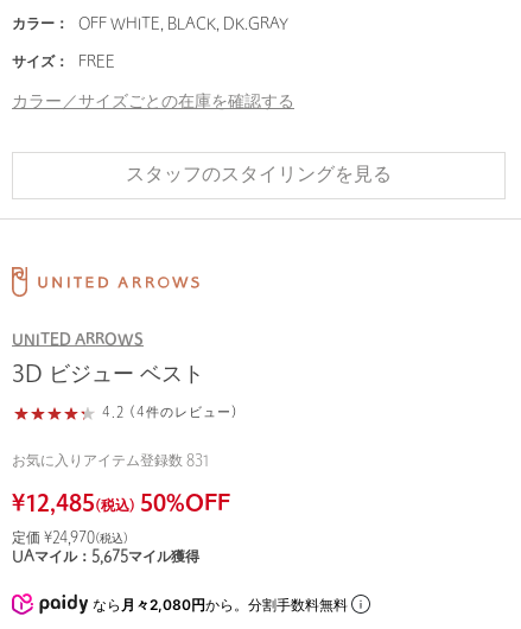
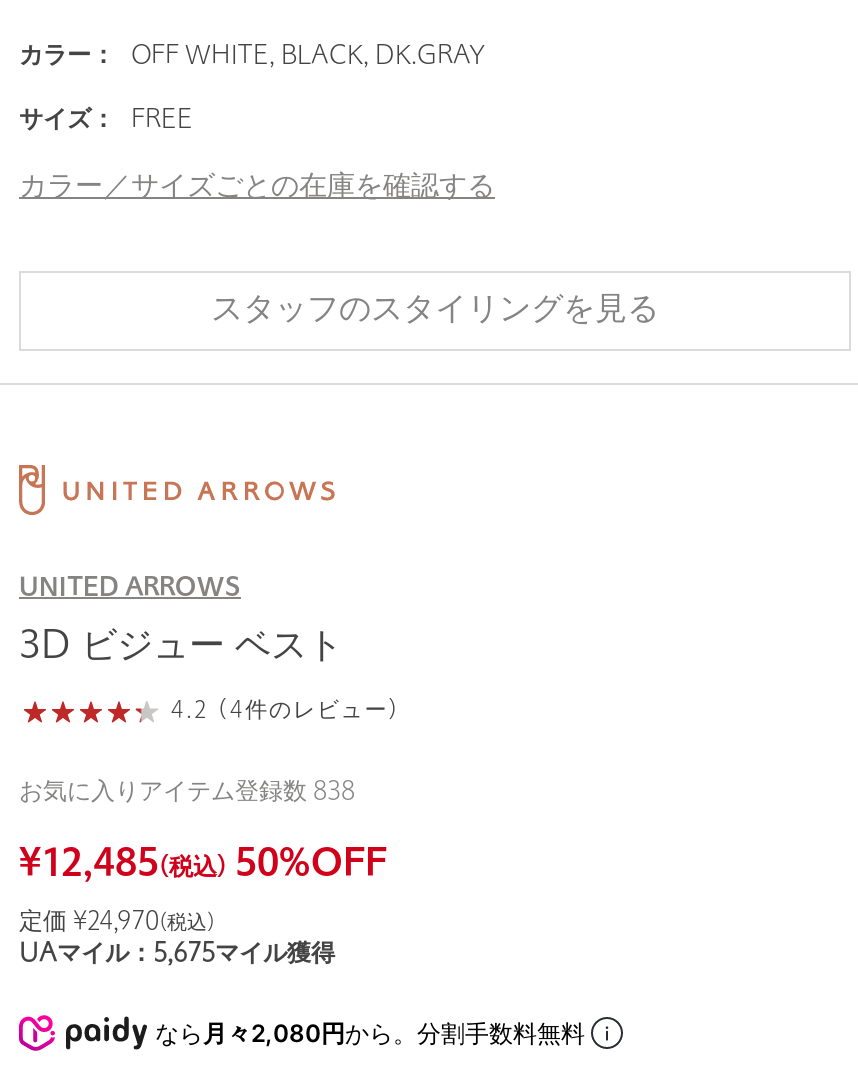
- お気に入りアイテム登録数831
+ お気に入りアイテム登録数838
